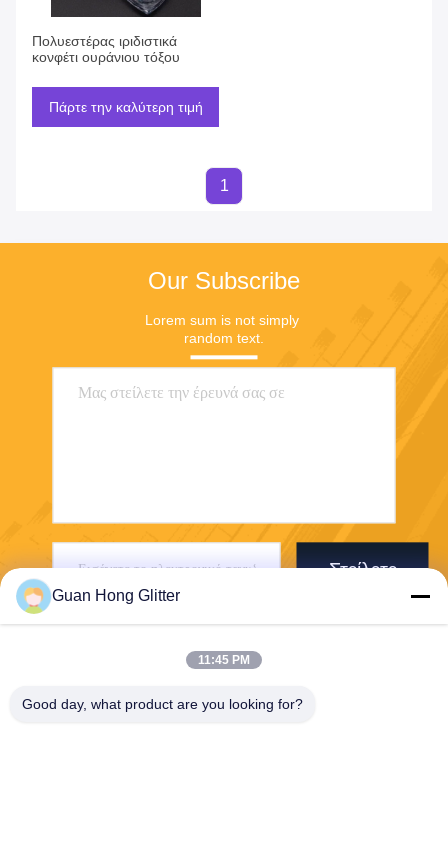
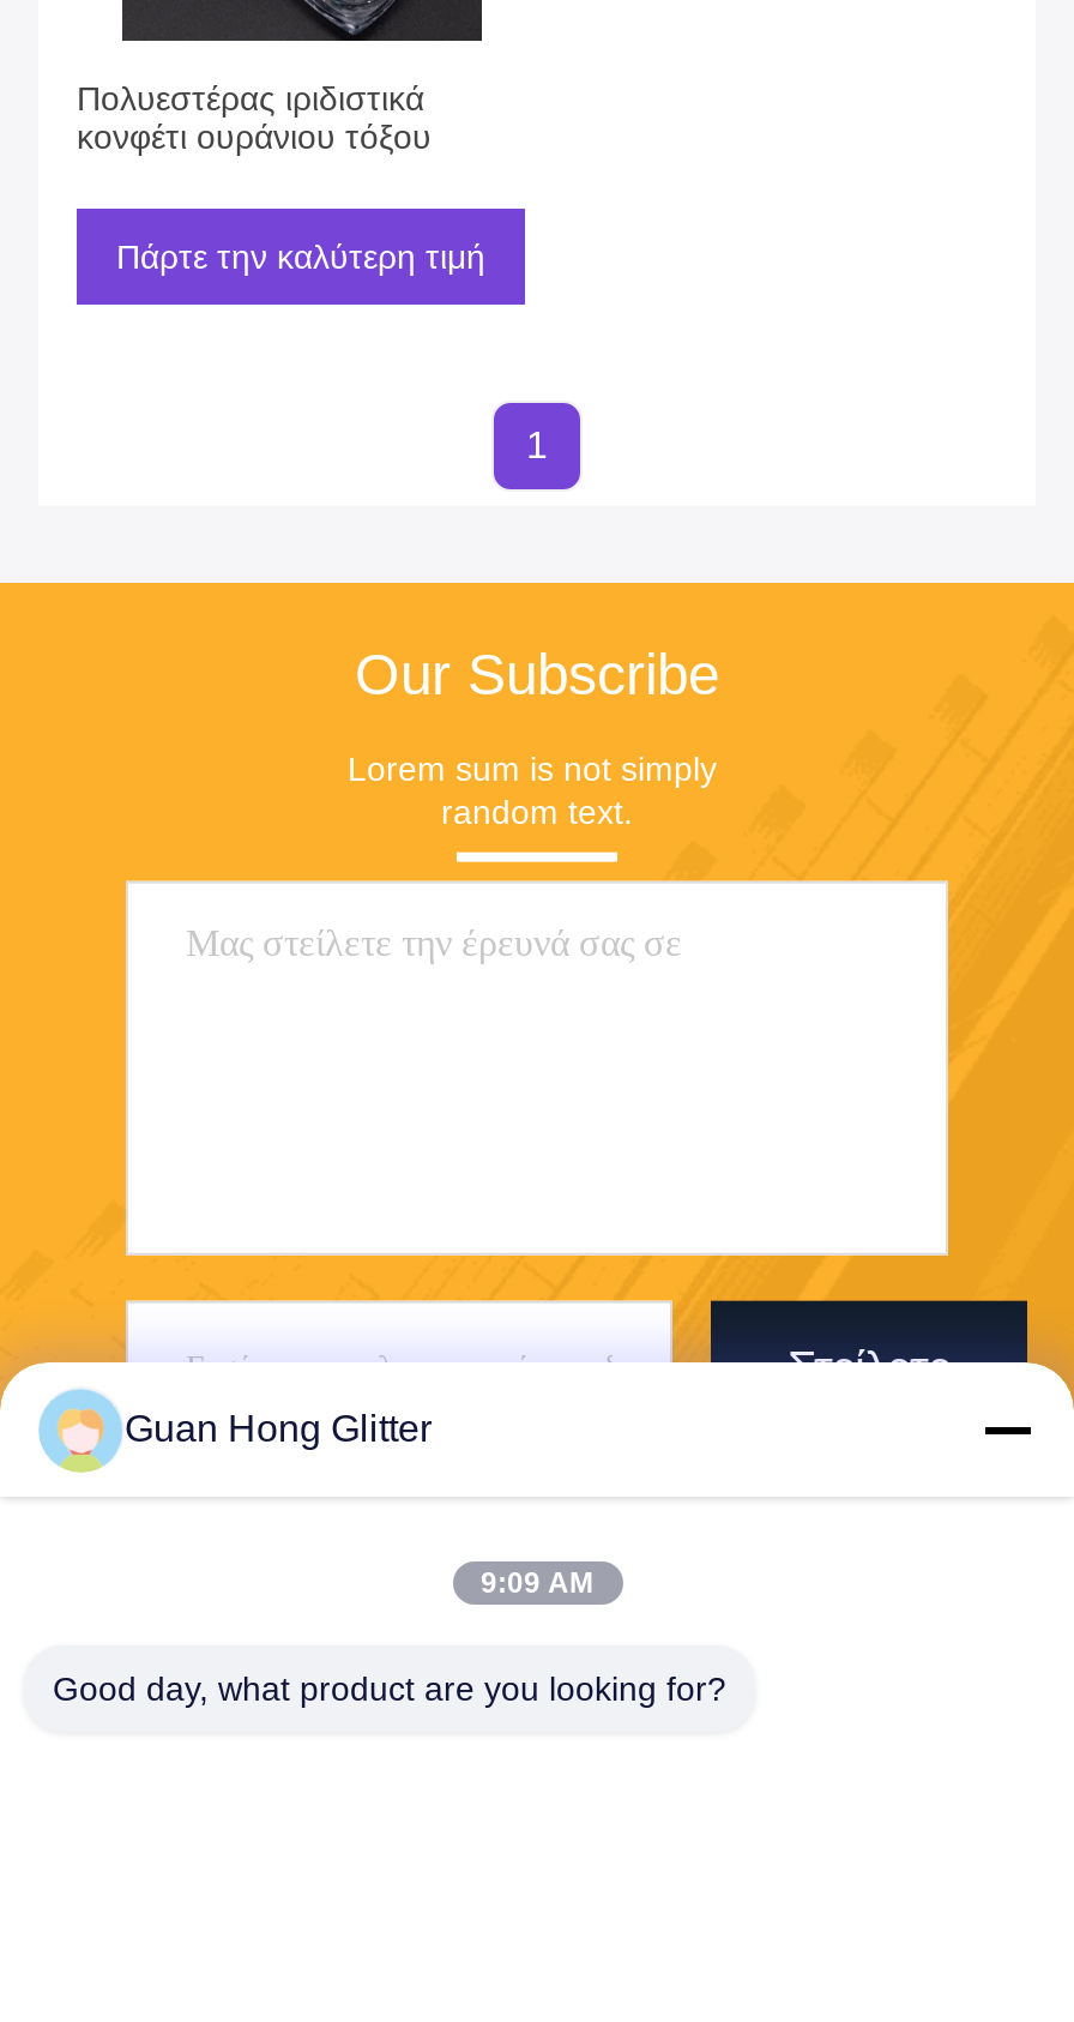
- 11:45 PM
+ 9:09 AM
